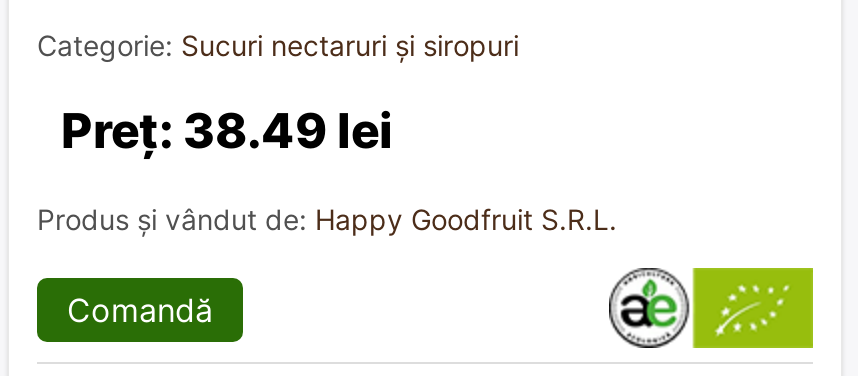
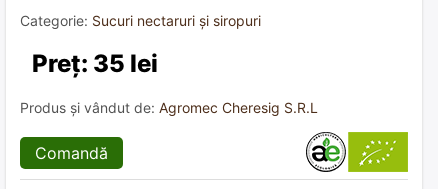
- Preț: 38.49 lei
+ Preț: 35 lei

- Produs și vândut de: Happy Goodfruit S.R.L.
+ Produs și vândut de: Agromec Cheresig S.R.L
